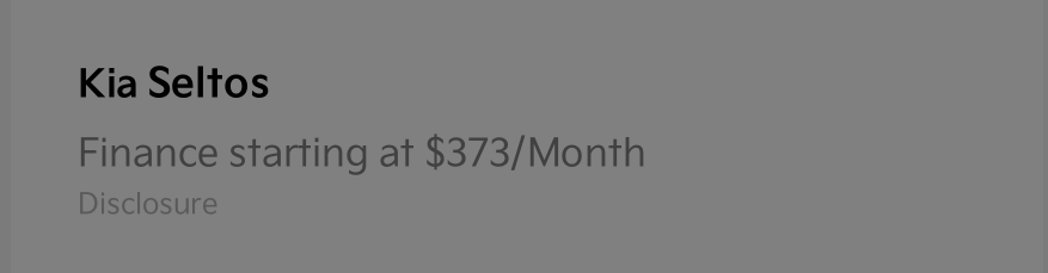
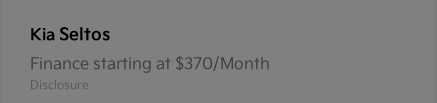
- Finance starting at $373/Month
+ Finance starting at $370/Month
